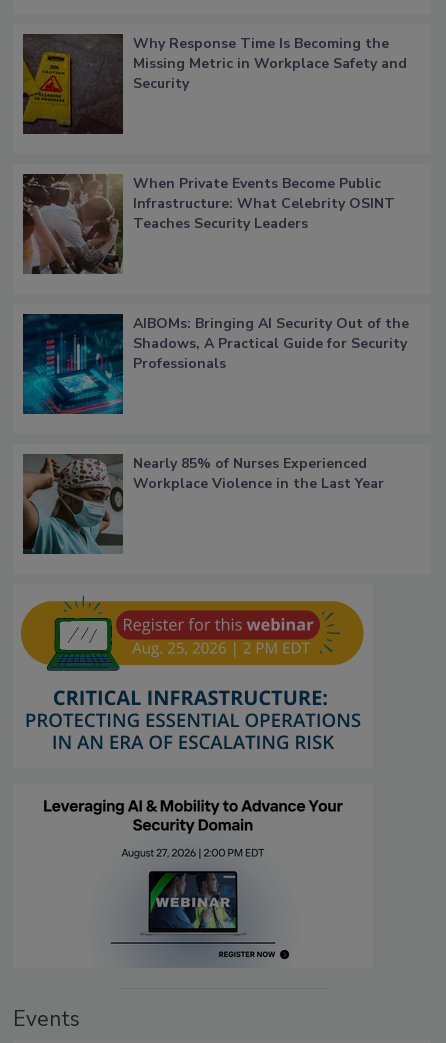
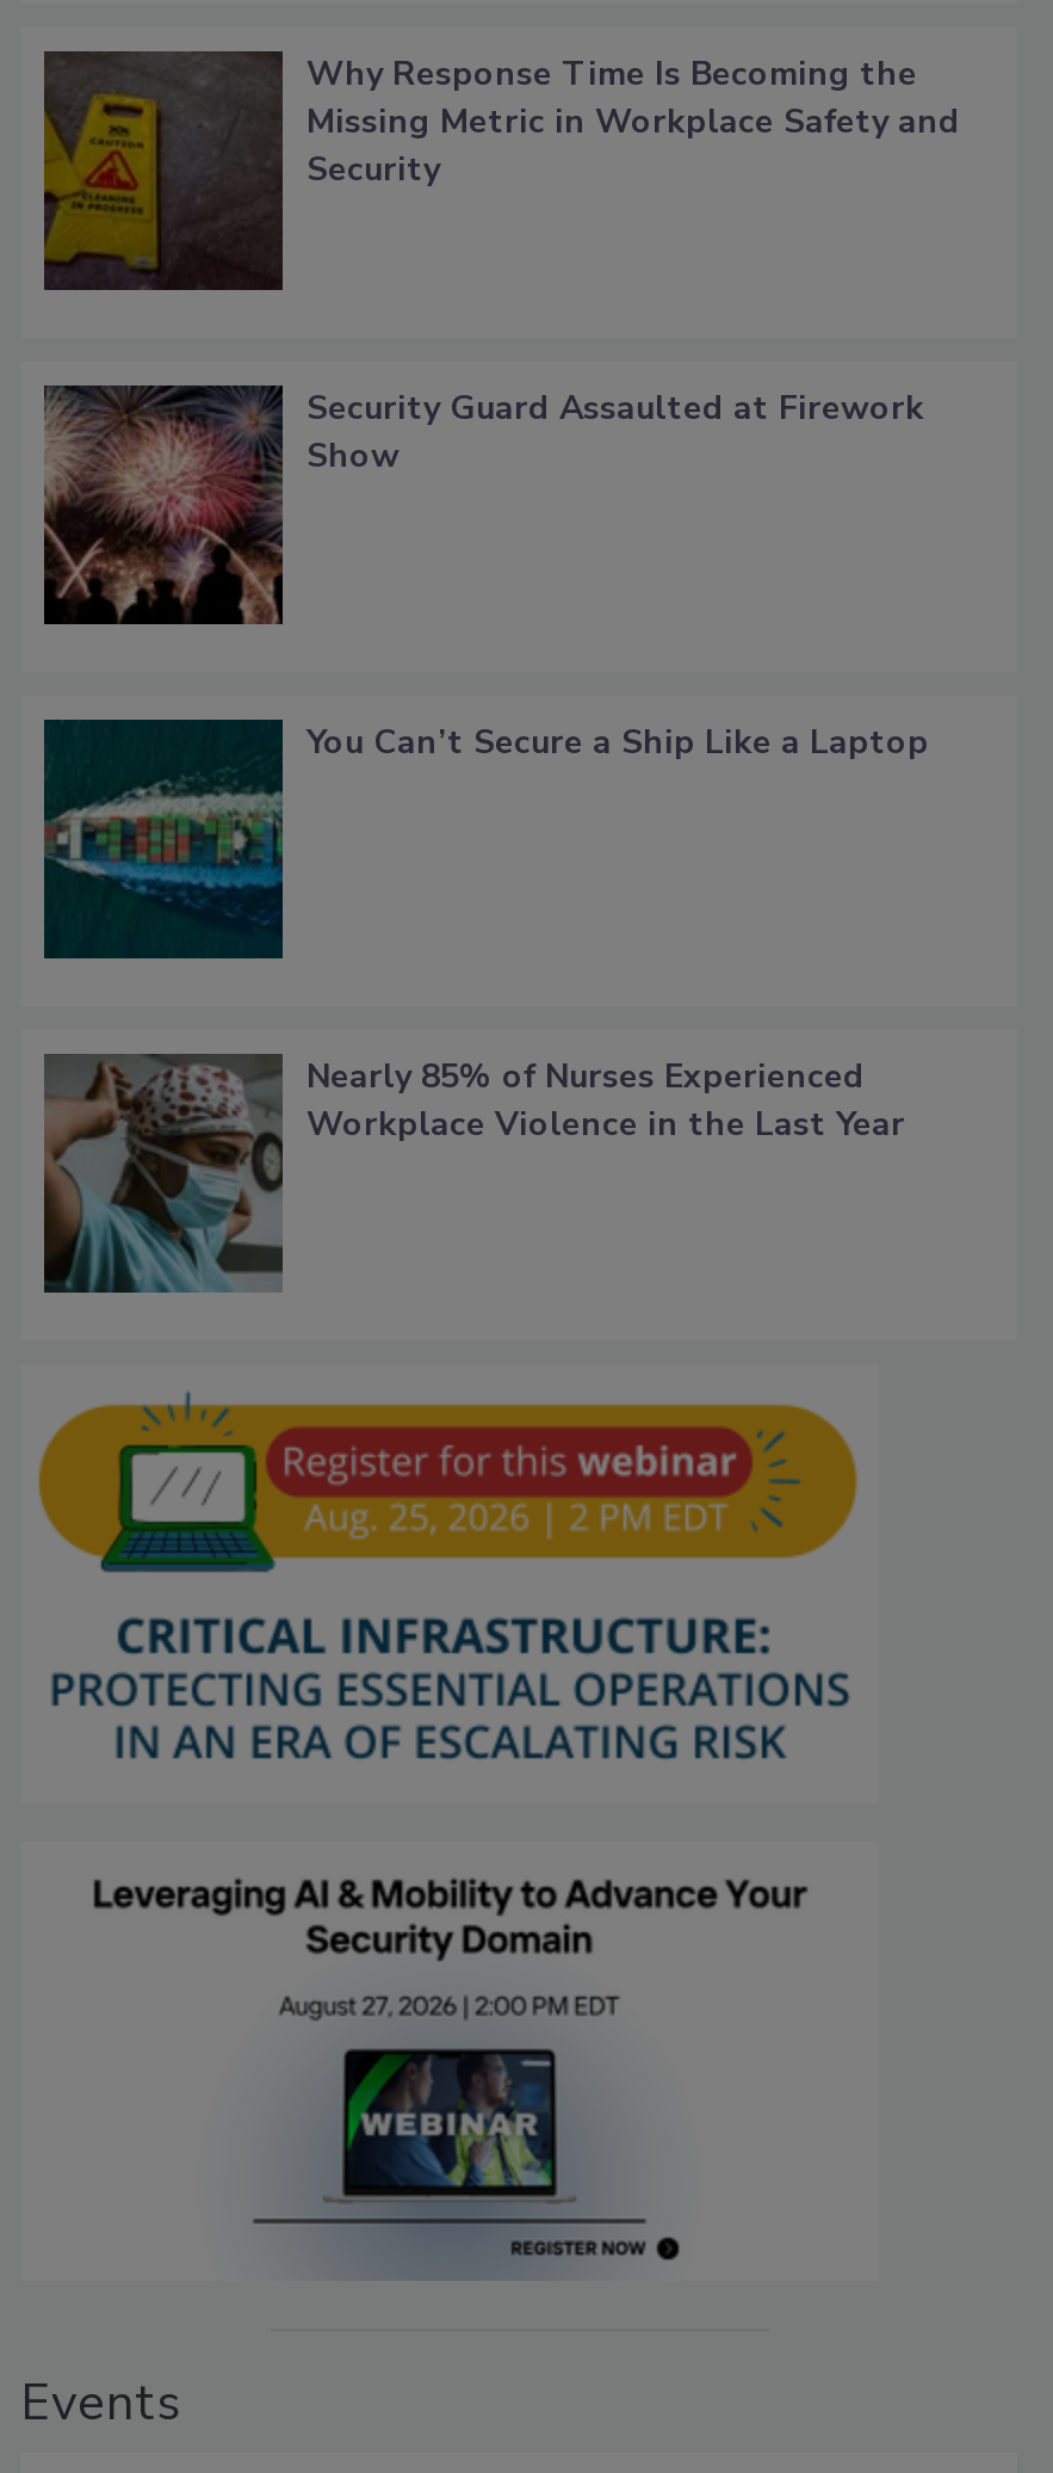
- [image]
- When Private Events Become Public
- Infrastructure: What Celebrity OSINT
- Teaches Security Leaders
+ [image]
+ Security Guard Assaulted at Firework
+ Show

- [image]
- AIBOMs: Bringing AI Security Out of the
- Shadows, A Practical Guide for Security
- Professionals
+ [image]
+ You Can’t Secure a Ship Like a Laptop
